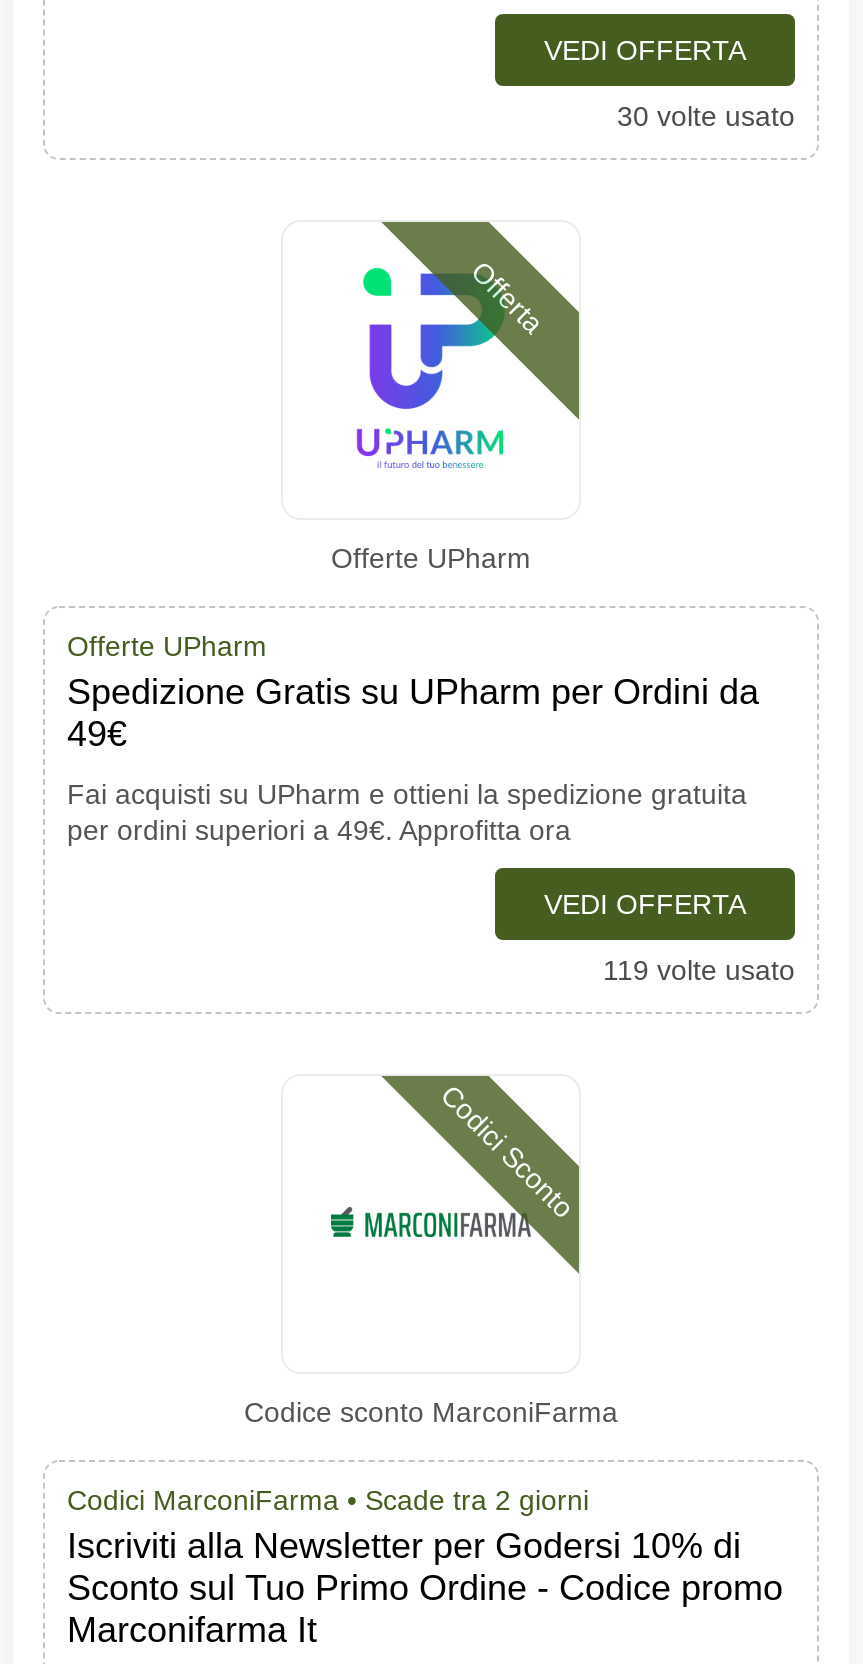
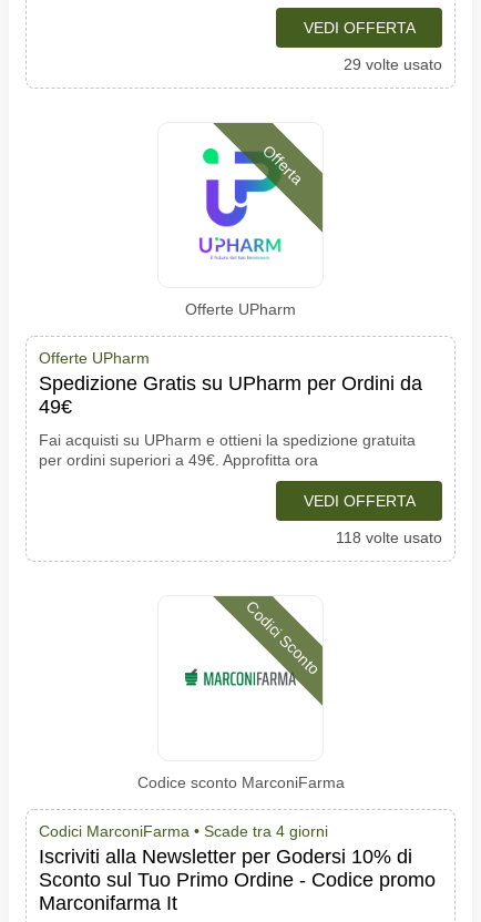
- 30 volte usato
+ 29 volte usato

- 119 volte usato
+ 118 volte usato

- Codici MarconiFarma • Scade tra 2 giorni
+ Codici MarconiFarma • Scade tra 4 giorni
